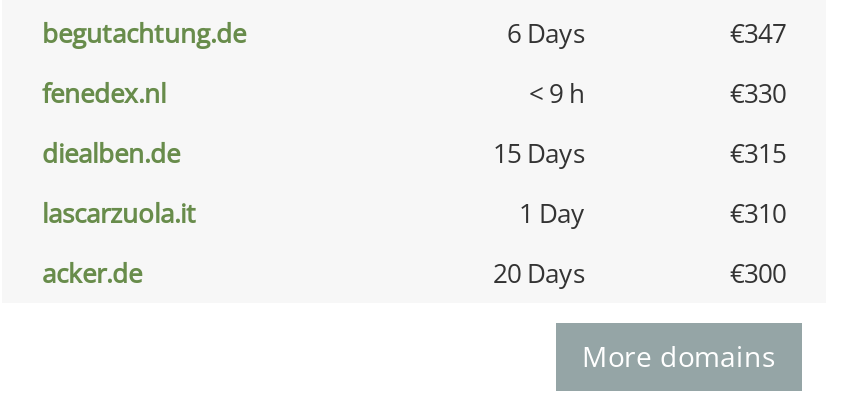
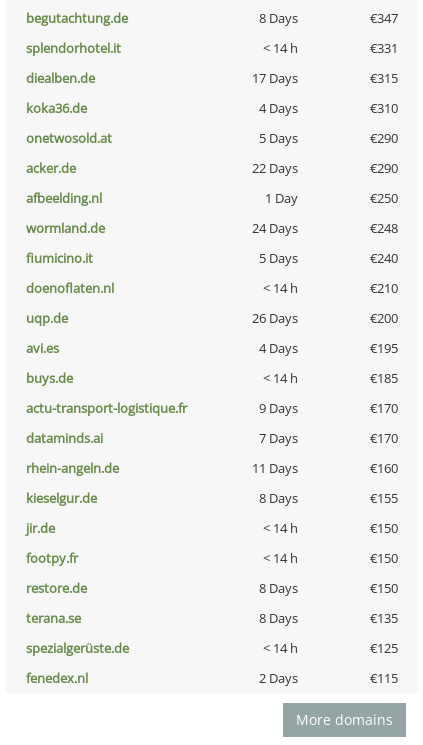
- 6 Days
+ 8 Days

- fenedex.nl
- < 9 h
- €330
+ splendorhotel.it
+ < 14 h
+ €331

- 15 Days
+ 17 Days

- lascarzuola.it
- 1 Day
+ koka36.de
+ 4 Days

+ onetwosold.at
+ 5 Days
+ €290

- 20 Days
- €300
+ 22 Days
+ €290
+ afbeelding.nl
+ 1 Day
+ €250
+ wormland.de
+ 24 Days
+ €248
+ fiumicino.it
+ 5 Days
+ €240
+ doenoflaten.nl
+ < 14 h
+ €210
+ uqp.de
+ 26 Days
+ €200
+ avi.es
+ 4 Days
+ €195
+ buys.de
+ < 14 h
+ €185
+ actu-transport-logistique.fr
+ 9 Days
+ €170
+ dataminds.ai
+ 7 Days
+ €170
+ rhein-angeln.de
+ 11 Days
+ €160
+ kieselgur.de
+ 8 Days
+ €155
+ jir.de
+ < 14 h
+ €150
+ footpy.fr
+ < 14 h
+ €150
+ restore.de
+ 8 Days
+ €150
+ terana.se
+ 8 Days
+ €135
+ spezialgerüste.de
+ < 14 h
+ €125
+ fenedex.nl
+ 2 Days
+ €115
